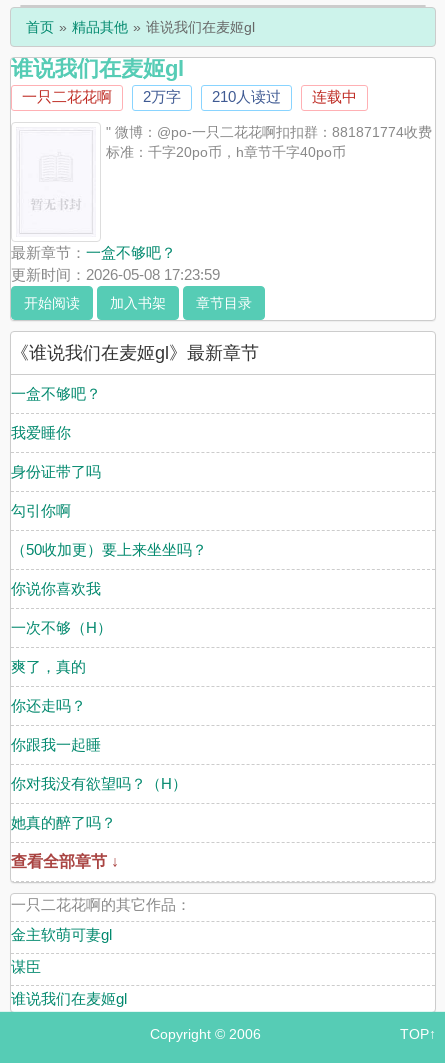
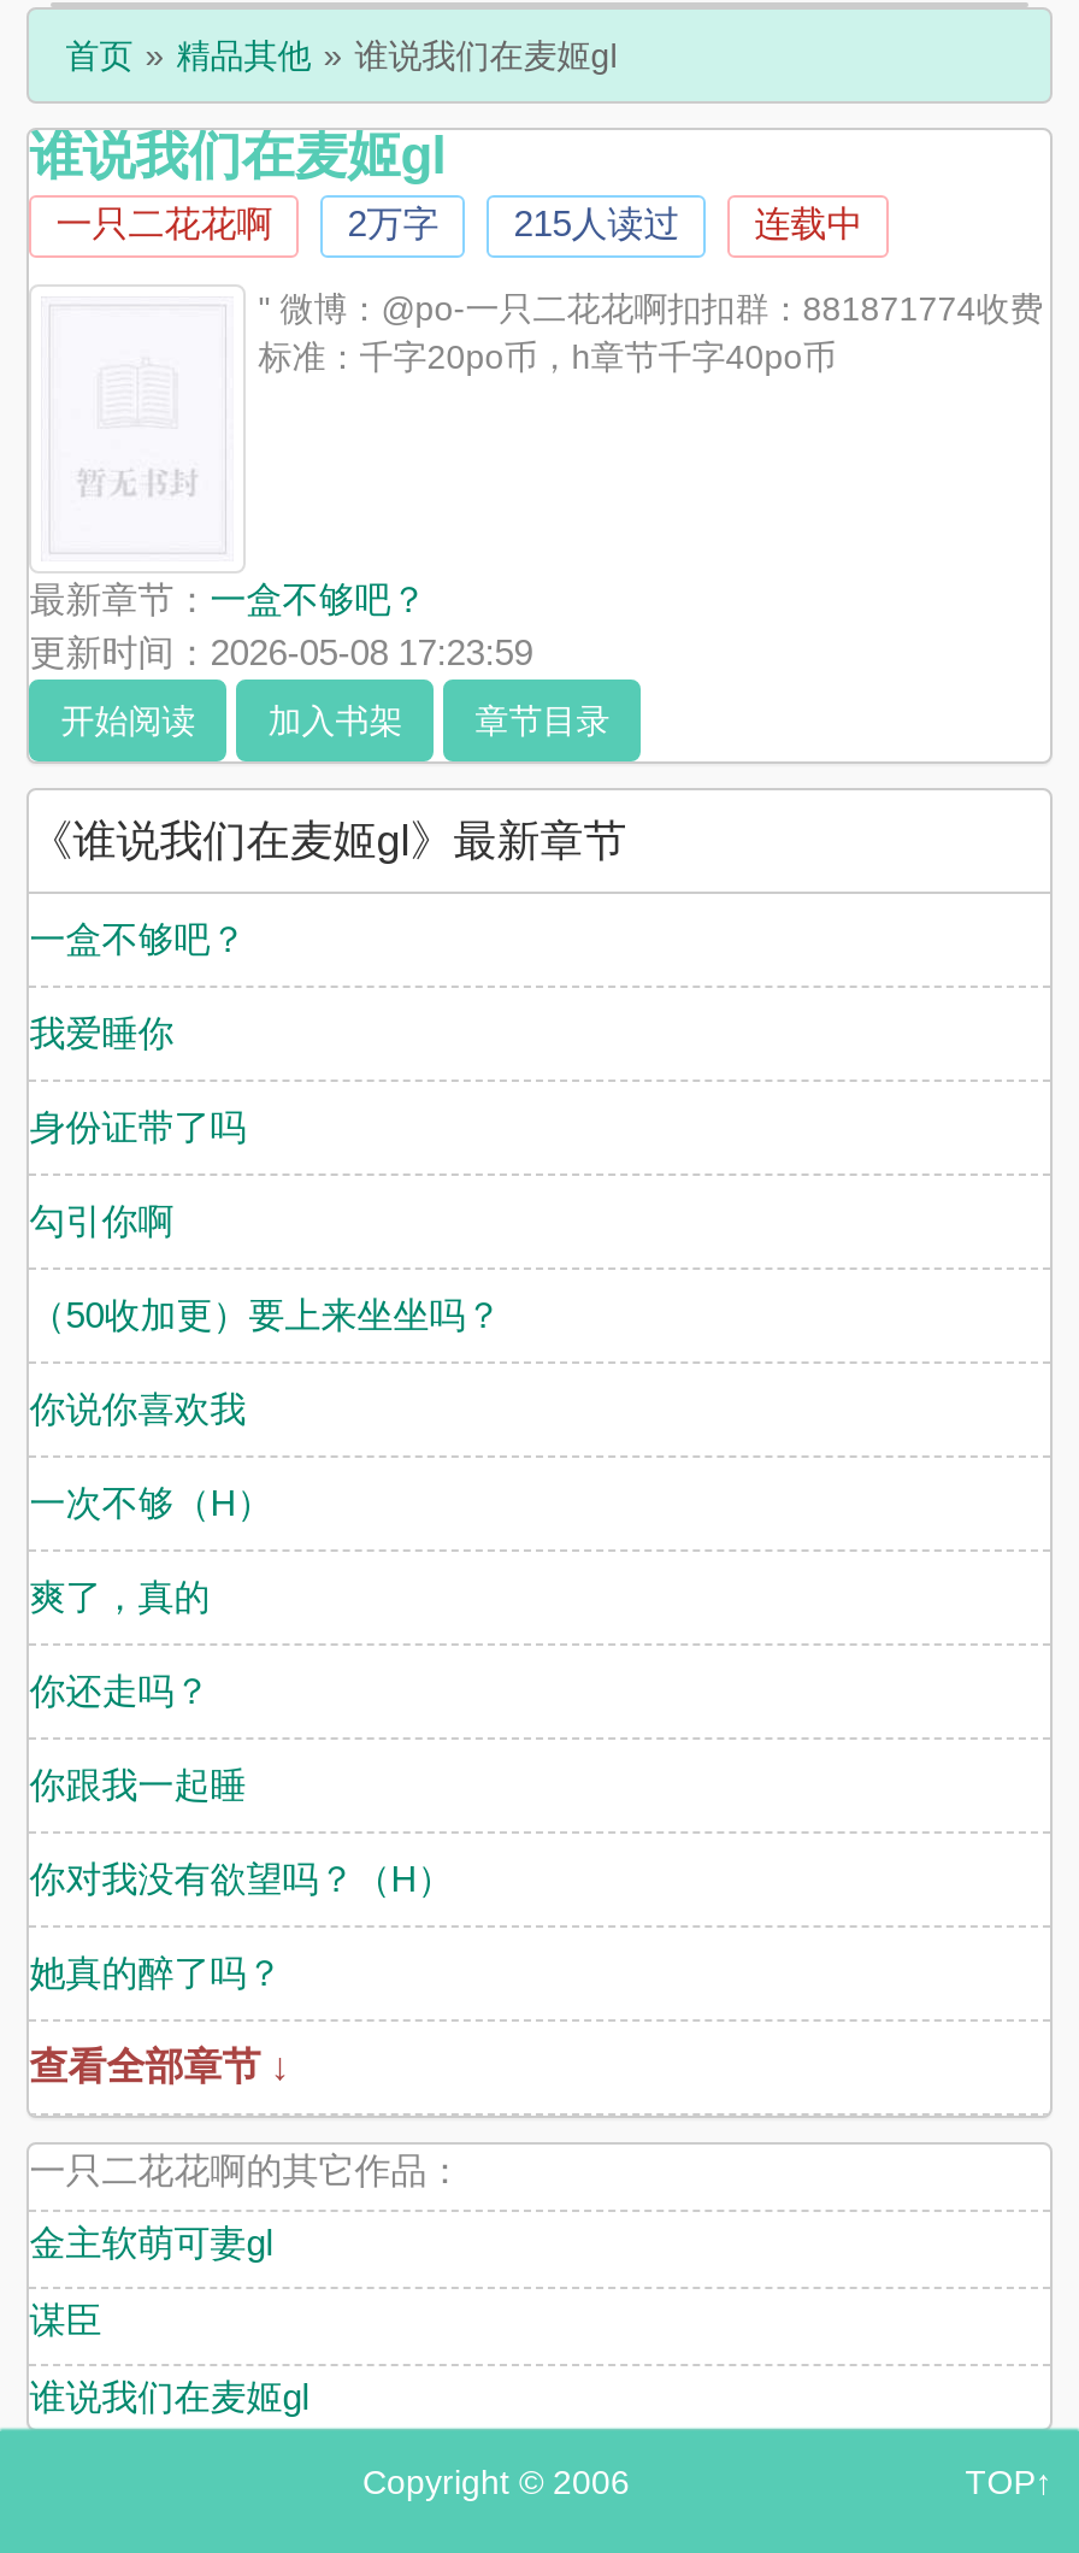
- 一只二花花啊 2万字 210人读过 连载中
+ 一只二花花啊 2万字 215人读过 连载中
